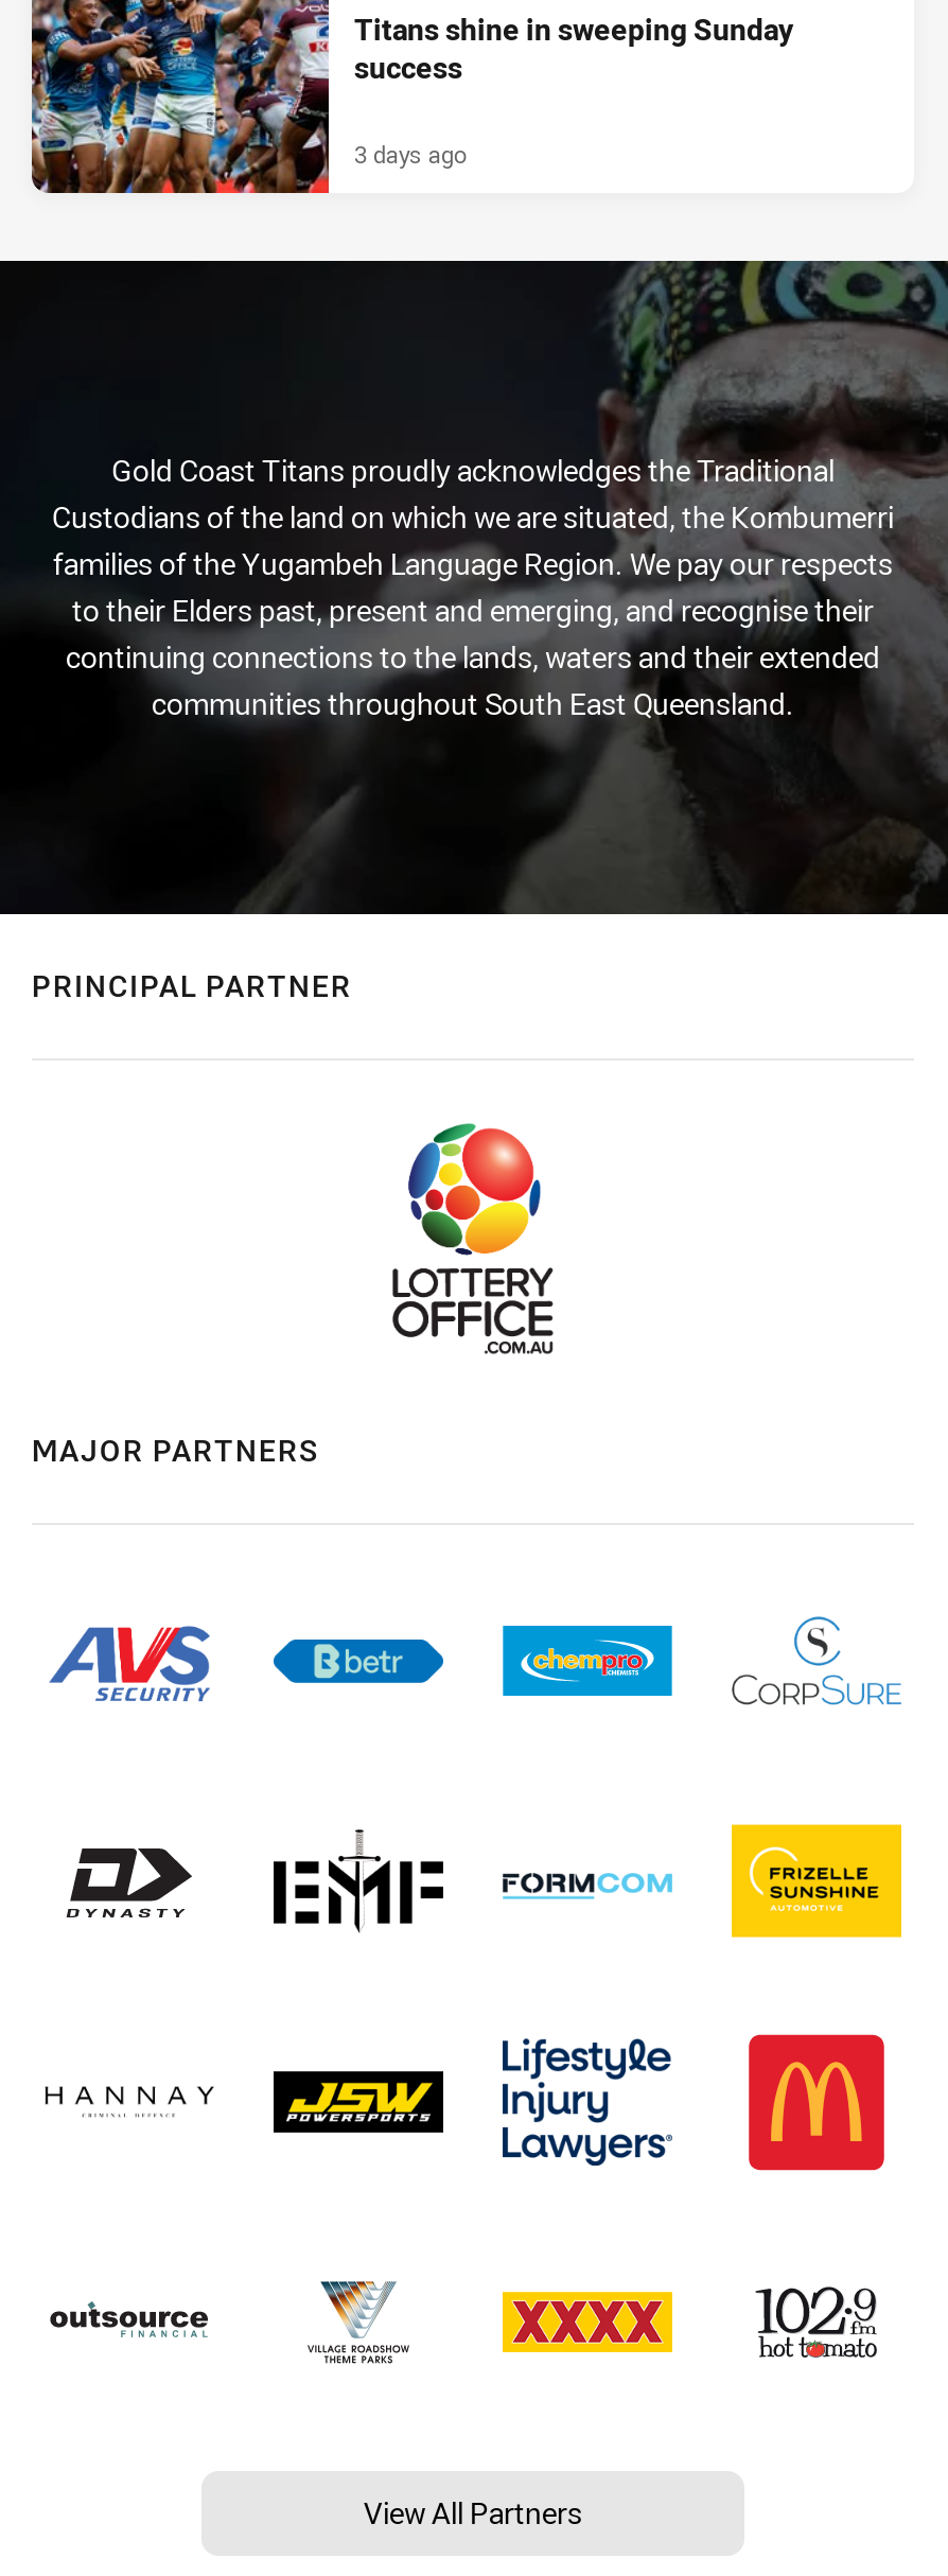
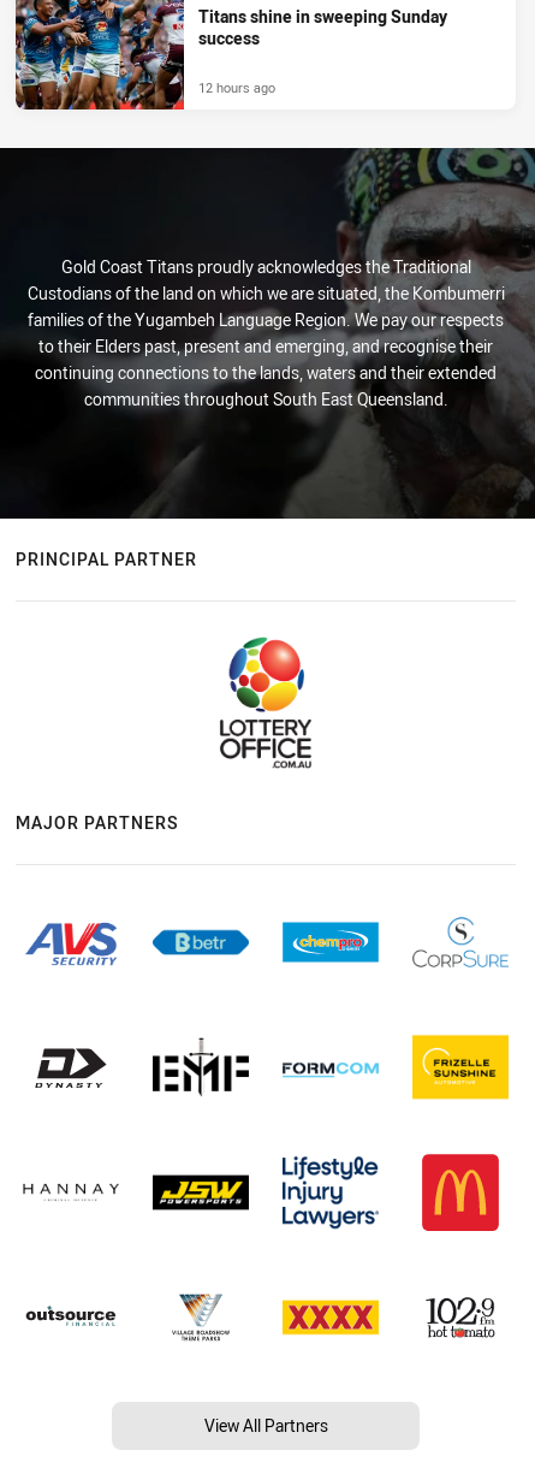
- 3 days ago
+ 12 hours ago
